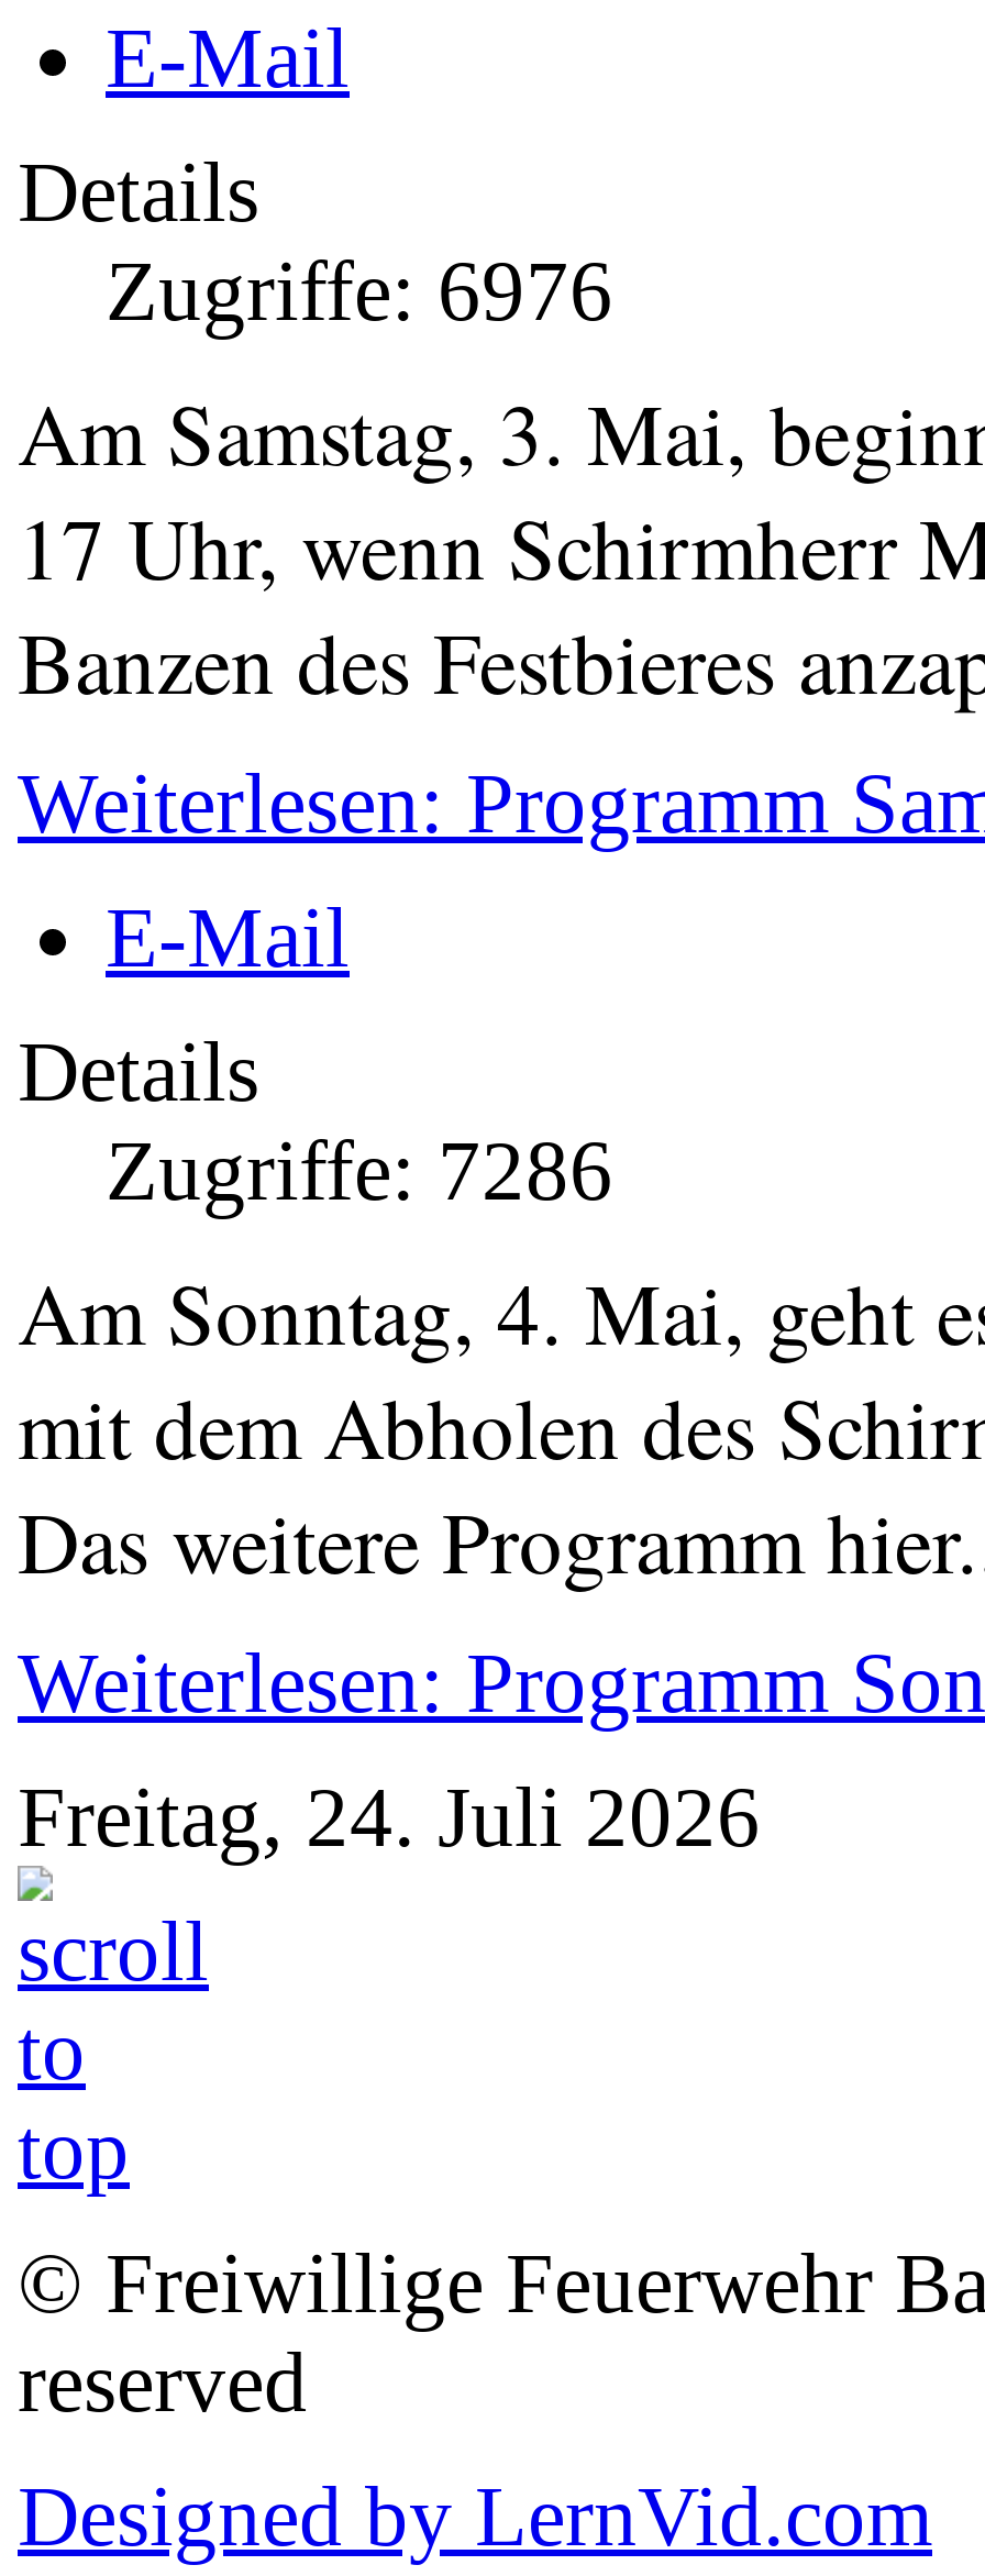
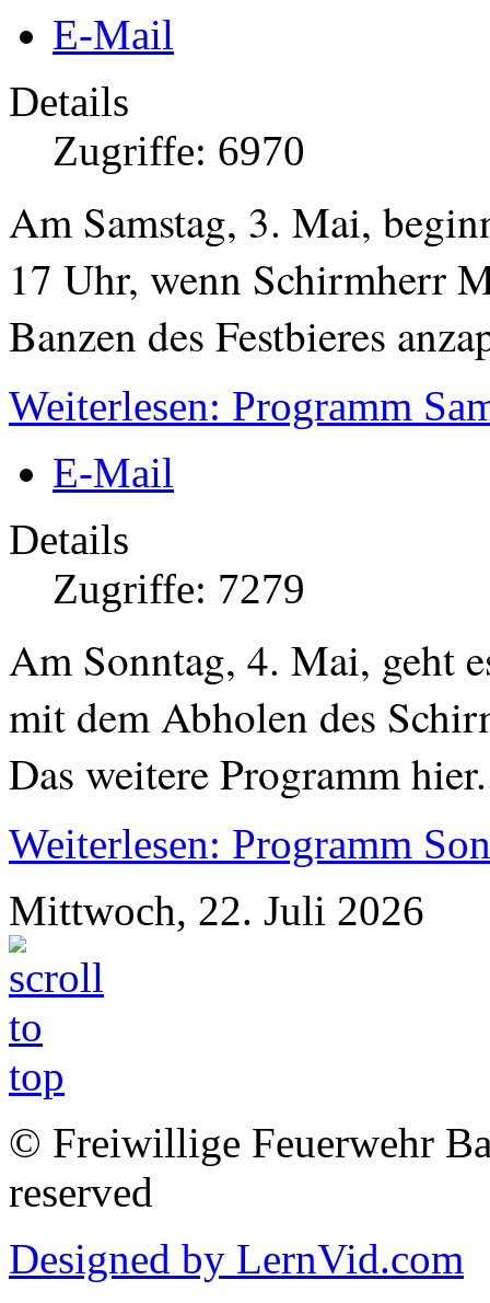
- Zugriffe: 6976
+ Zugriffe: 6970

- Zugriffe: 7286
+ Zugriffe: 7279

- Freitag, 24. Juli 2026
+ Mittwoch, 22. Juli 2026
